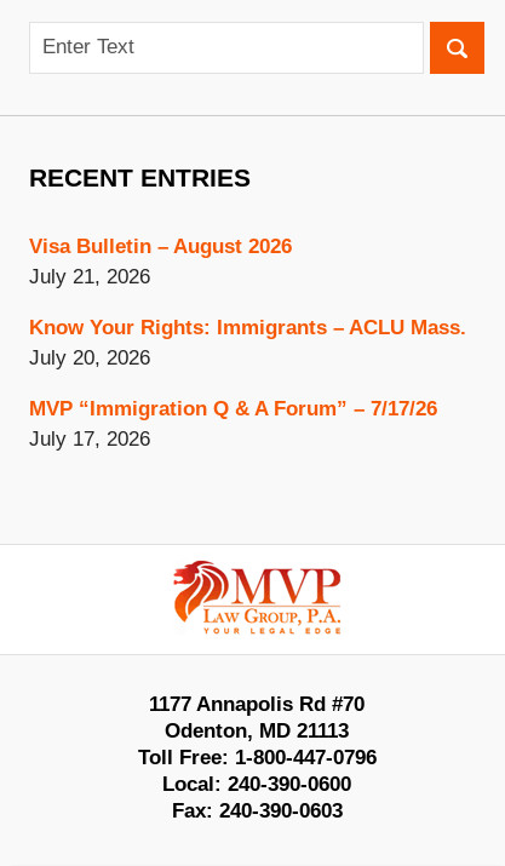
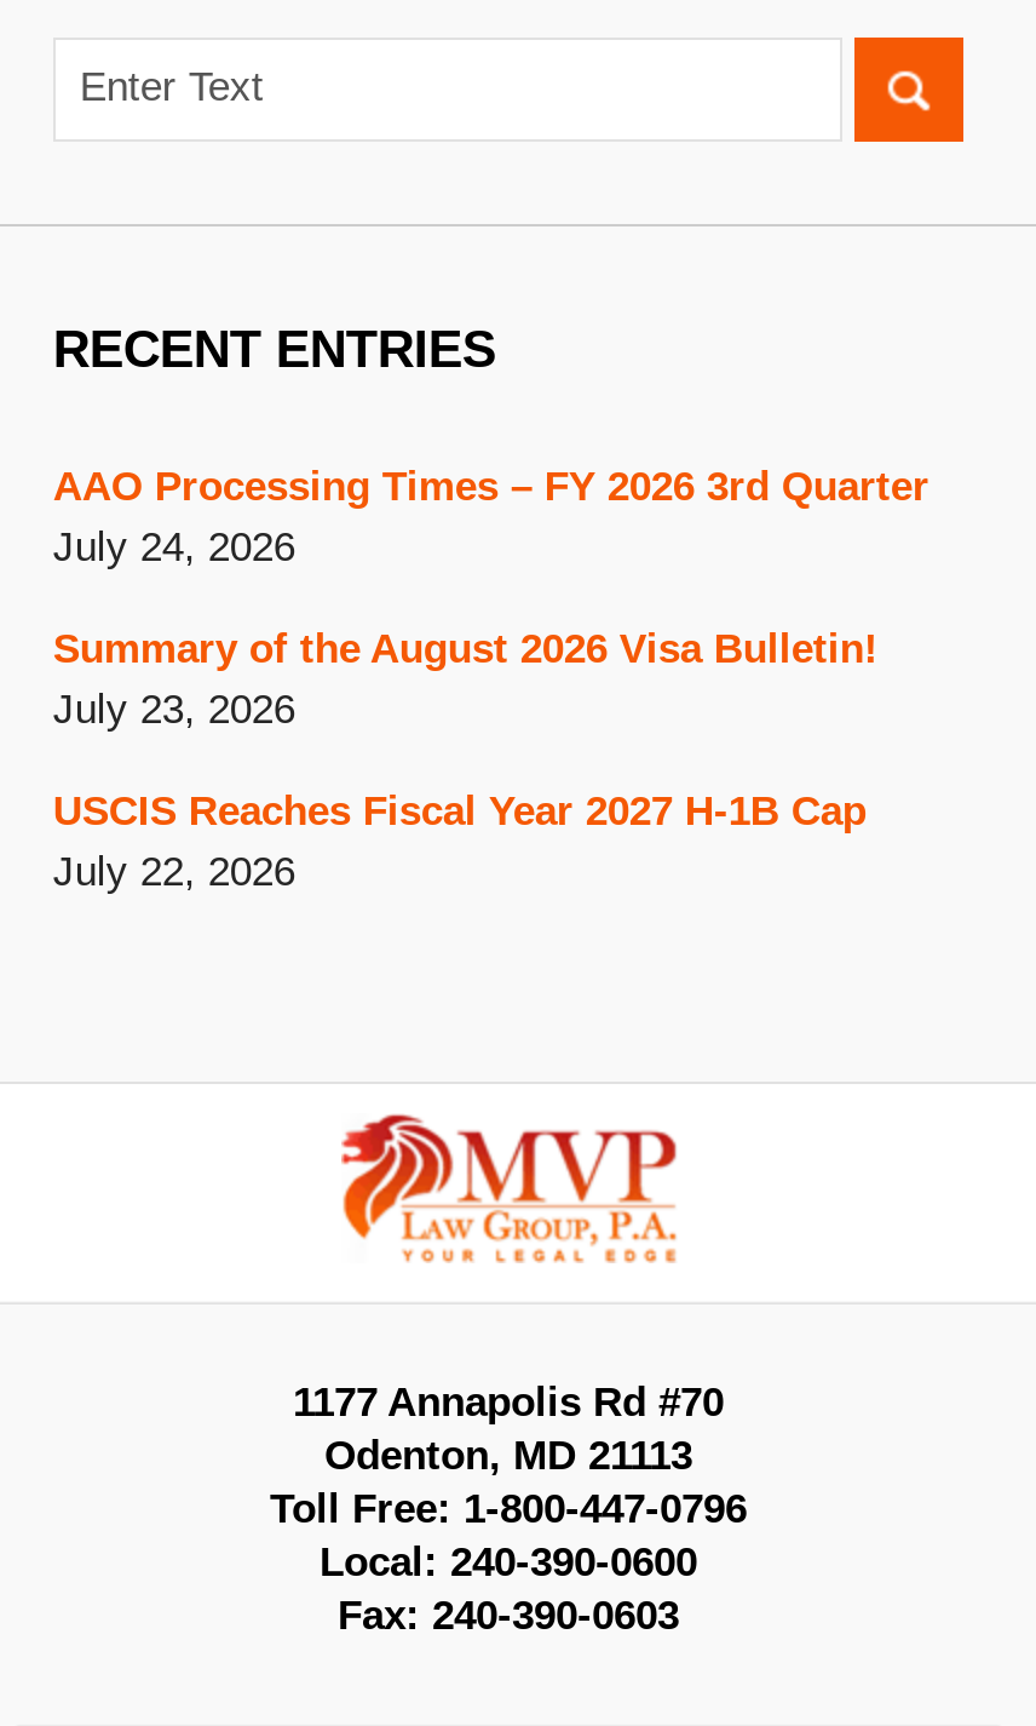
- Visa Bulletin – August 2026
- July 21, 2026
+ AAO Processing Times – FY 2026 3rd Quarter
+ July 24, 2026

- Know Your Rights: Immigrants – ACLU Mass.
- July 20, 2026
+ Summary of the August 2026 Visa Bulletin!
+ July 23, 2026

- MVP “Immigration Q & A Forum” – 7/17/26
- July 17, 2026
+ USCIS Reaches Fiscal Year 2027 H-1B Cap
+ July 22, 2026
